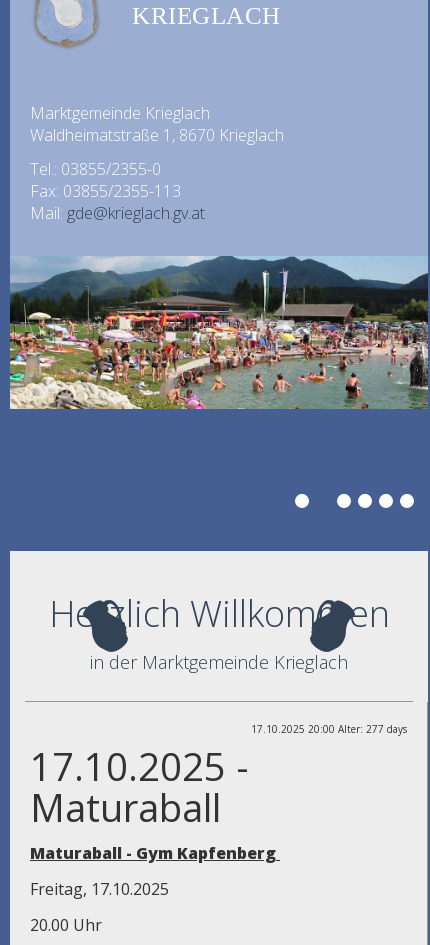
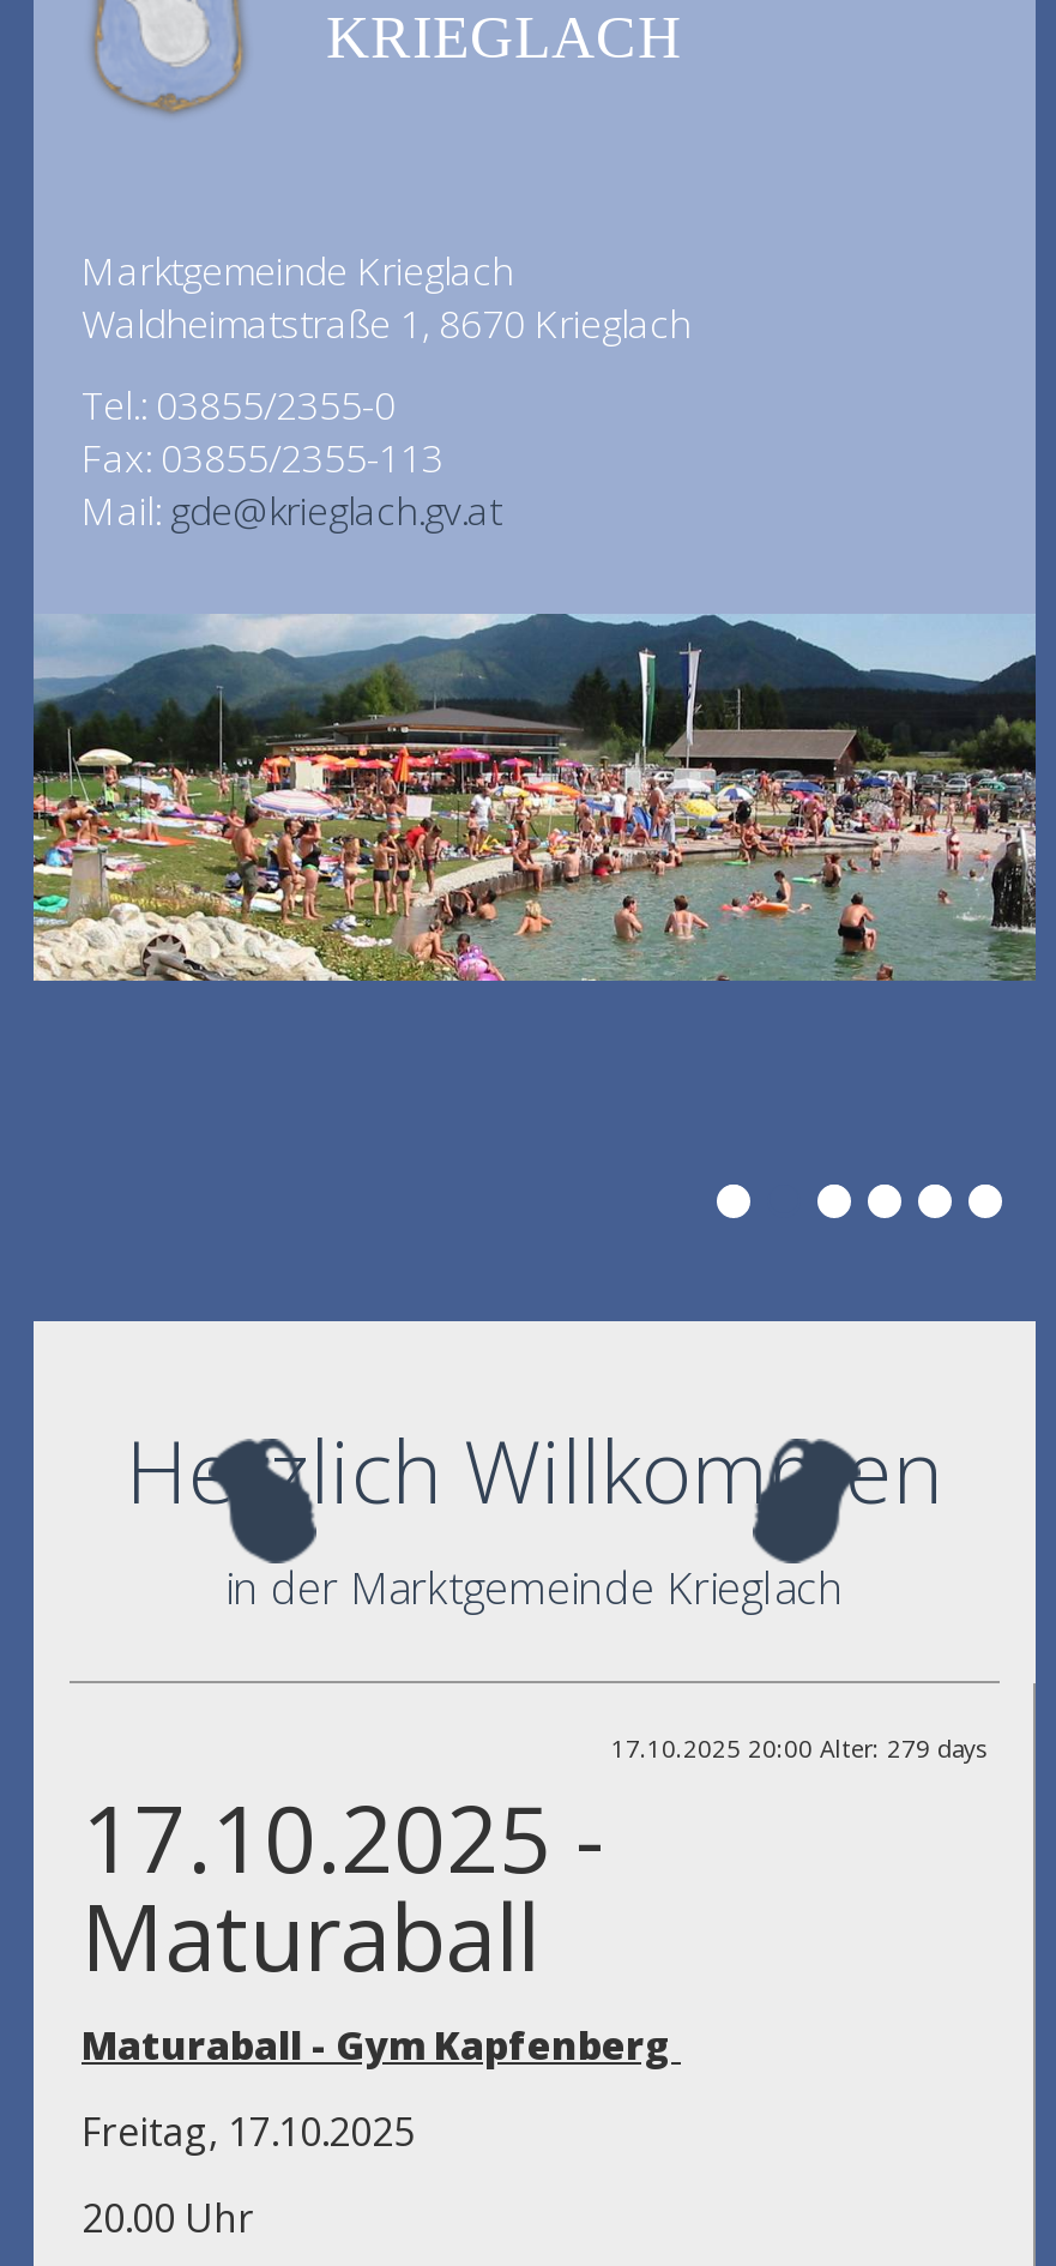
- 17.10.2025 20:00 Alter: 277 days
+ 17.10.2025 20:00 Alter: 279 days
